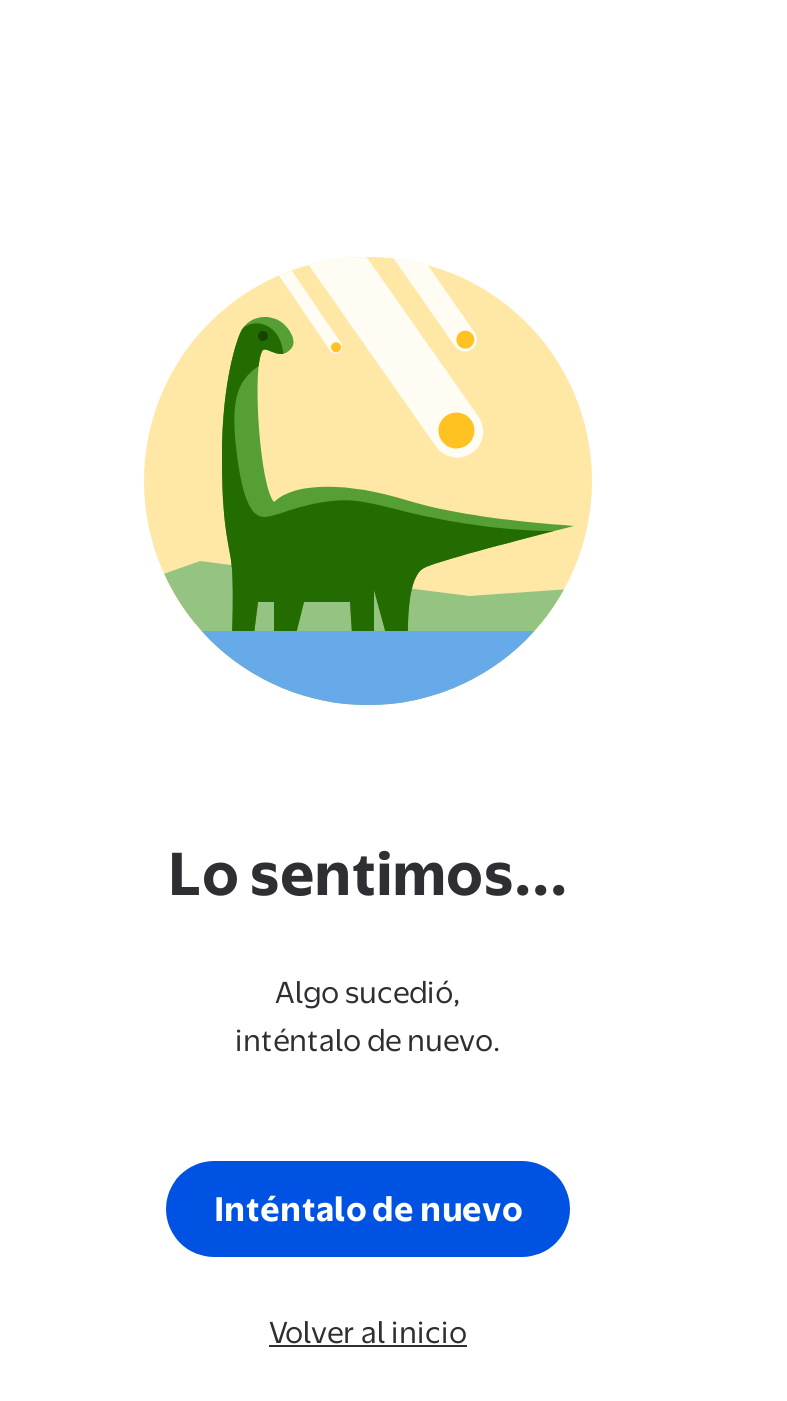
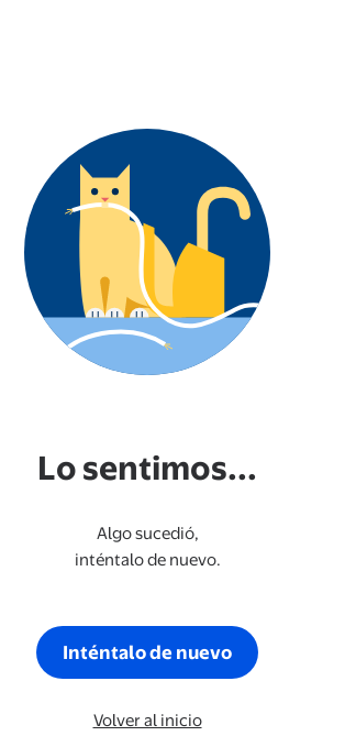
- [image]
+ [image]
